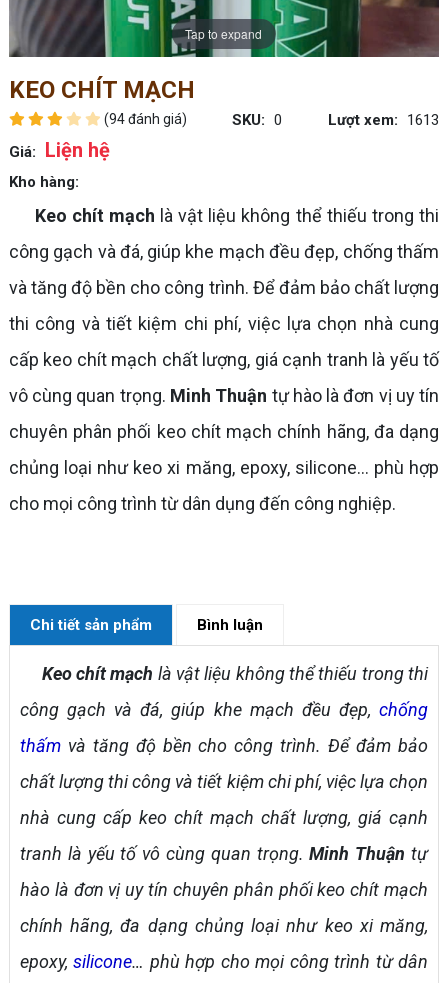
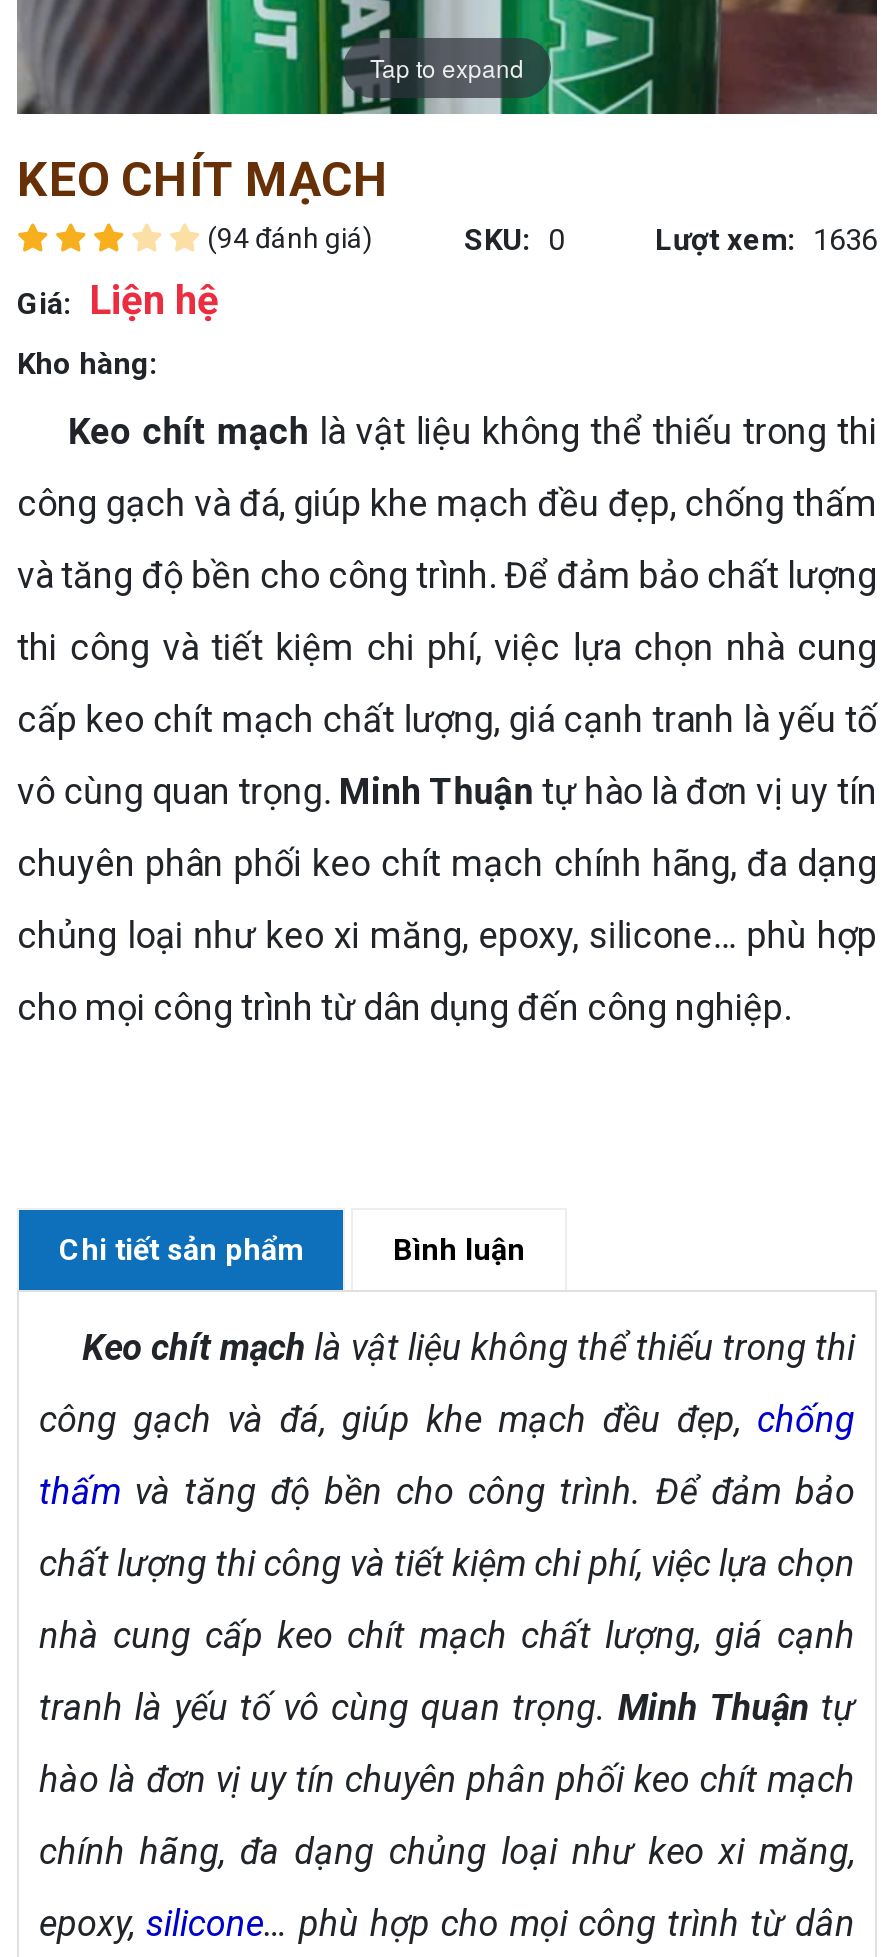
- Lượt xem: 1613
+ Lượt xem: 1636
